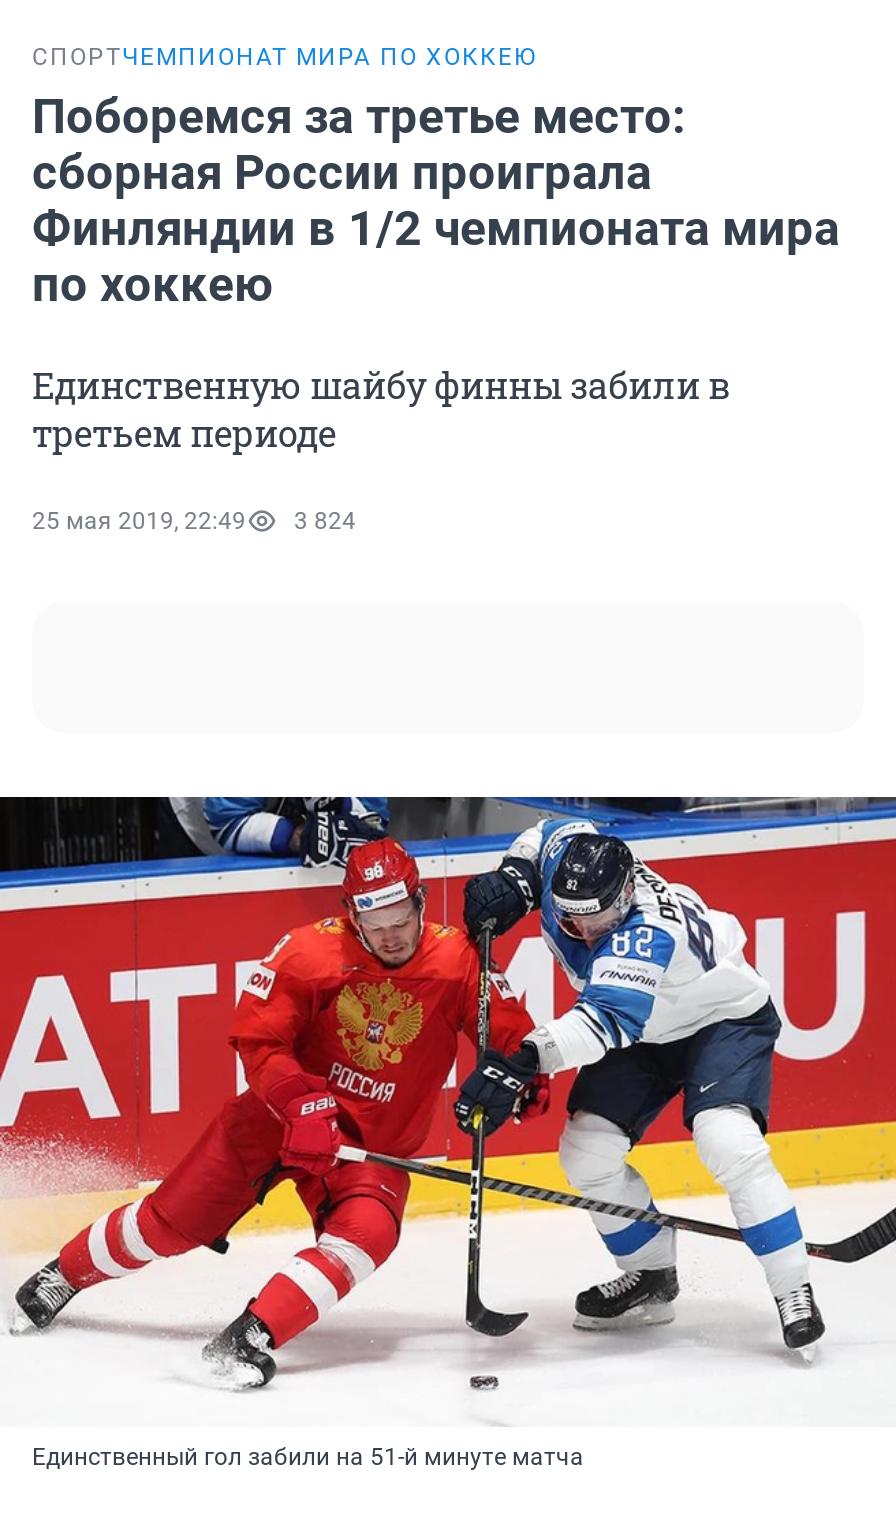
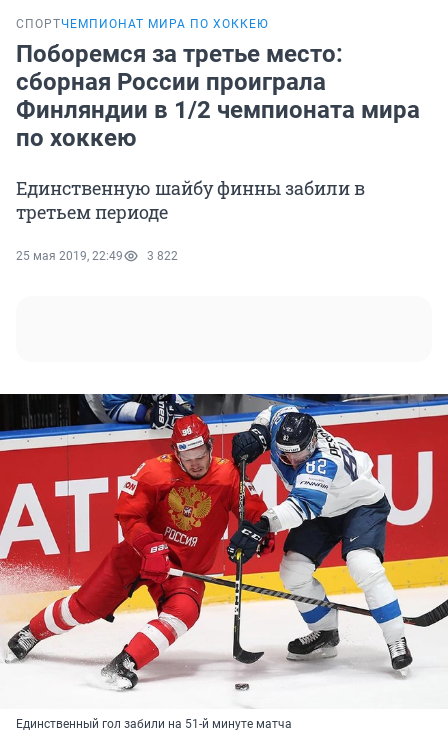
- 25 мая 2019, 22:49 3 824
+ 25 мая 2019, 22:49 3 822
